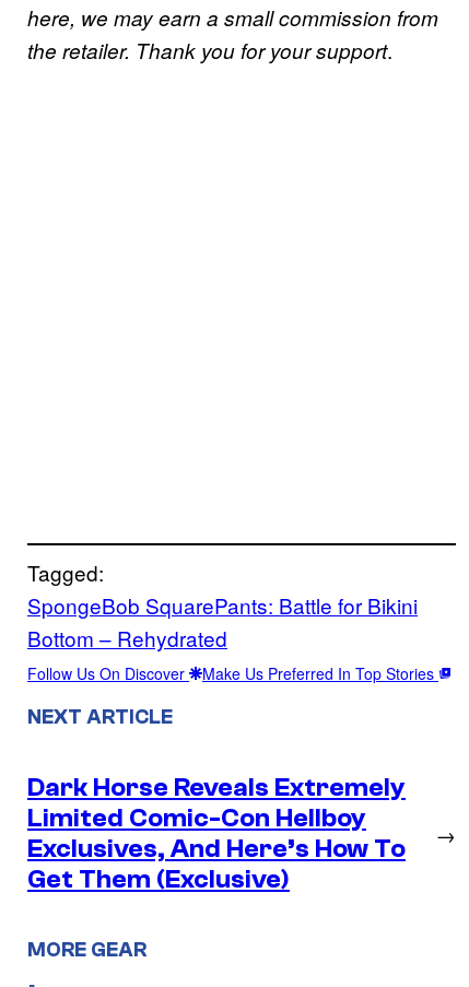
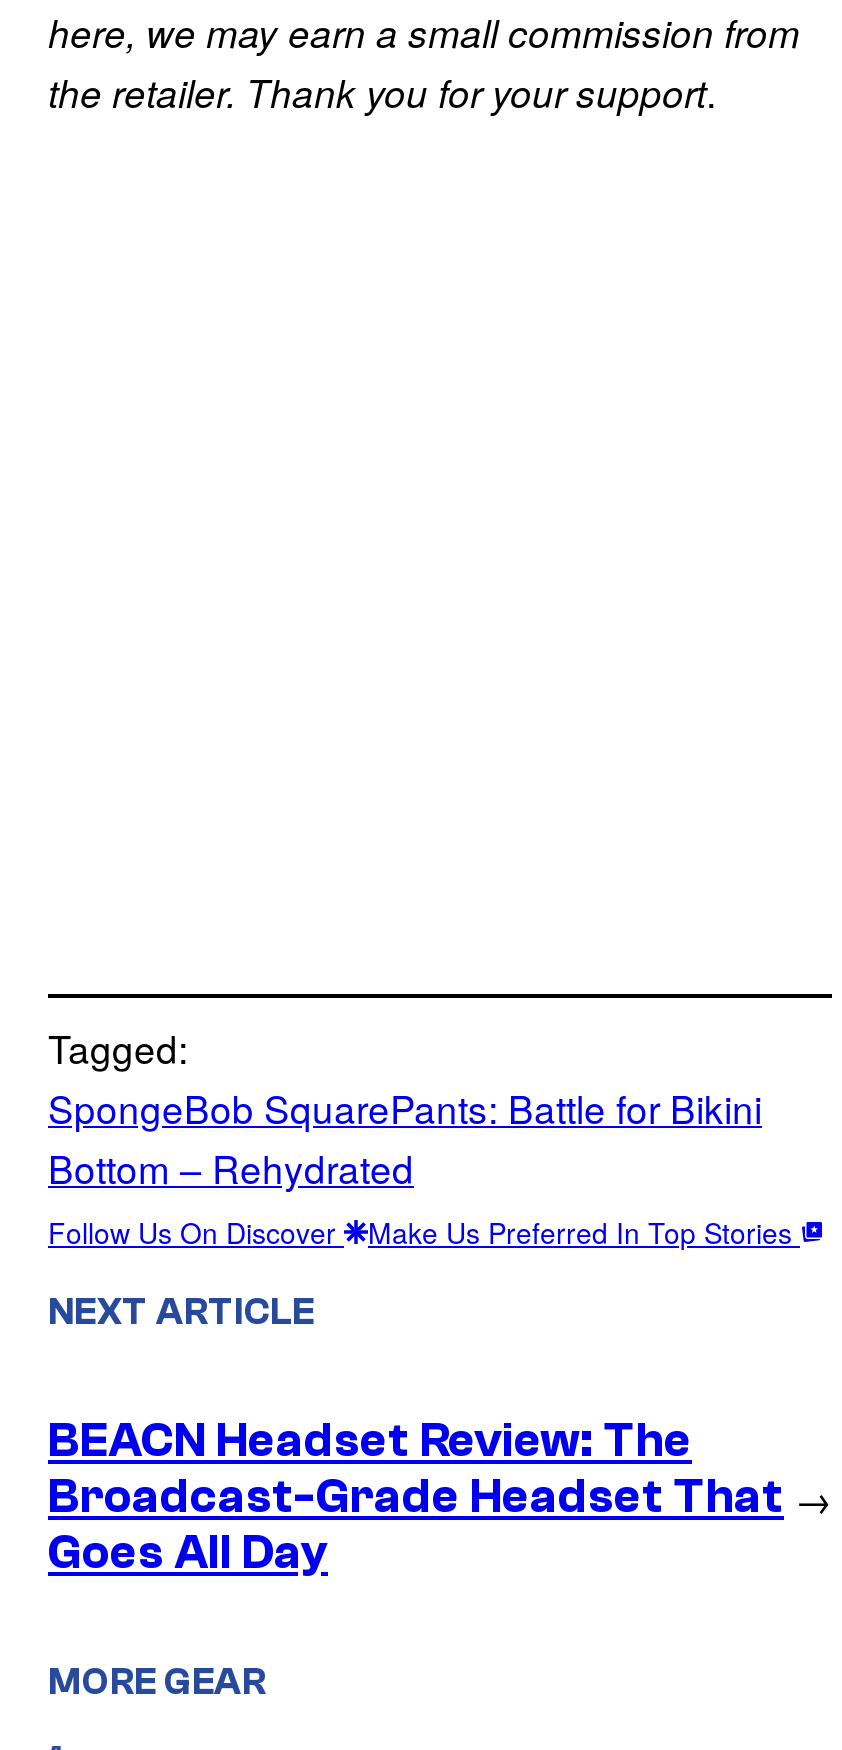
- Dark Horse Reveals Extremely
- Limited Comic-Con Hellboy
- Exclusives, And Here’s How To
- Get Them (Exclusive)
+ BEACN Headset Review: The
+ Broadcast-Grade Headset That
+ Goes All Day
